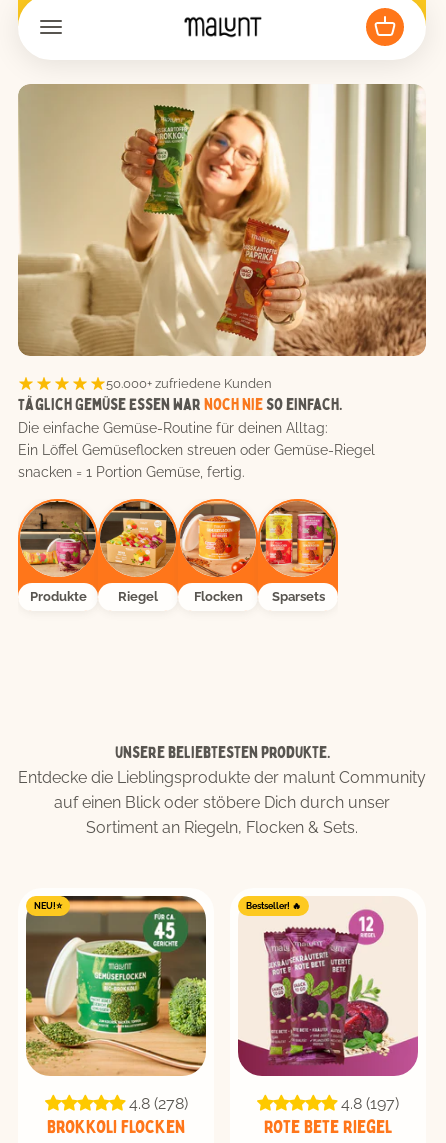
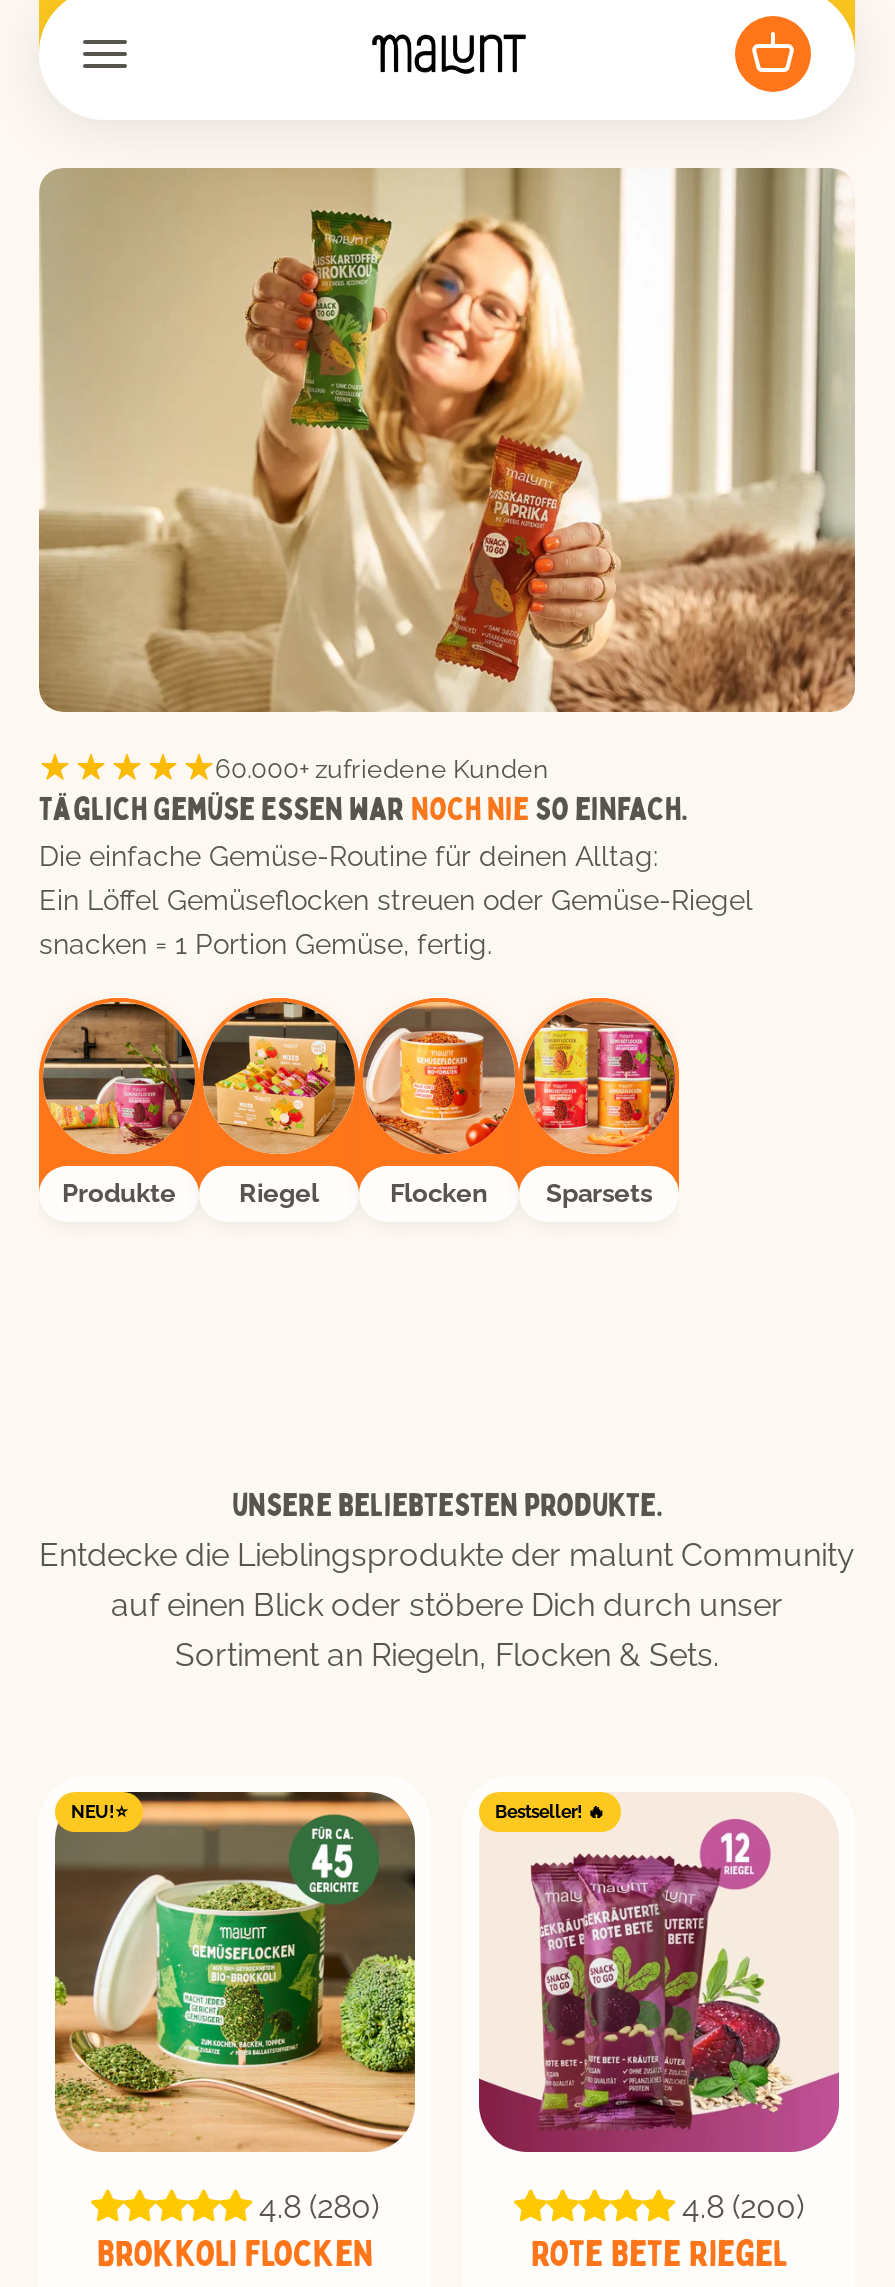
- 50.000+ zufriedene Kunden
+ 60.000+ zufriedene Kunden

- 4.8 (278)
+ 4.8 (280)

- 4.8 (197)
+ 4.8 (200)
